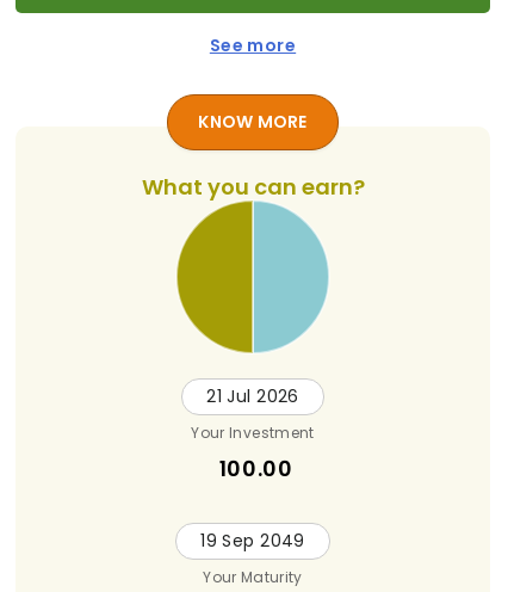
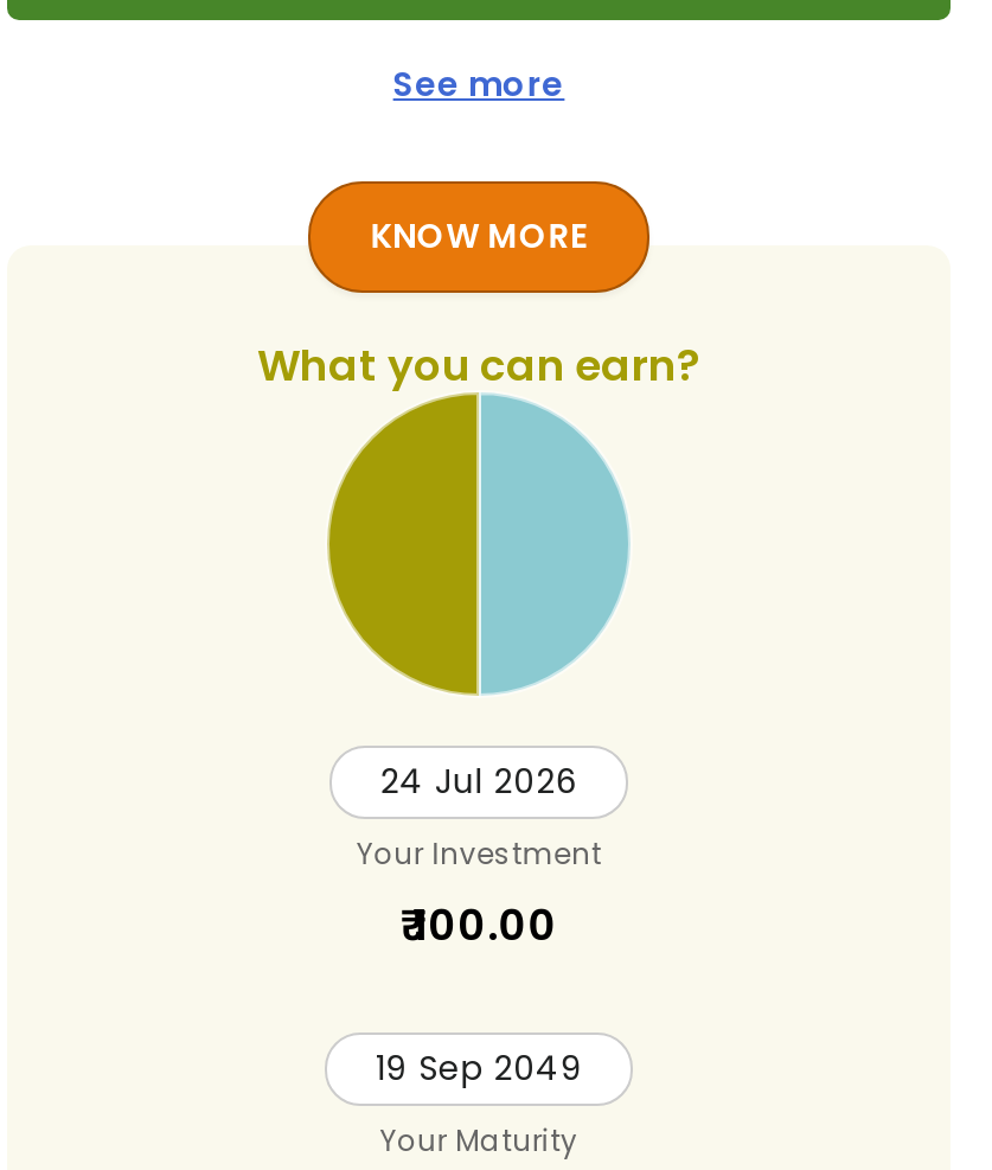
- 21 Jul 2026
+ 24 Jul 2026
